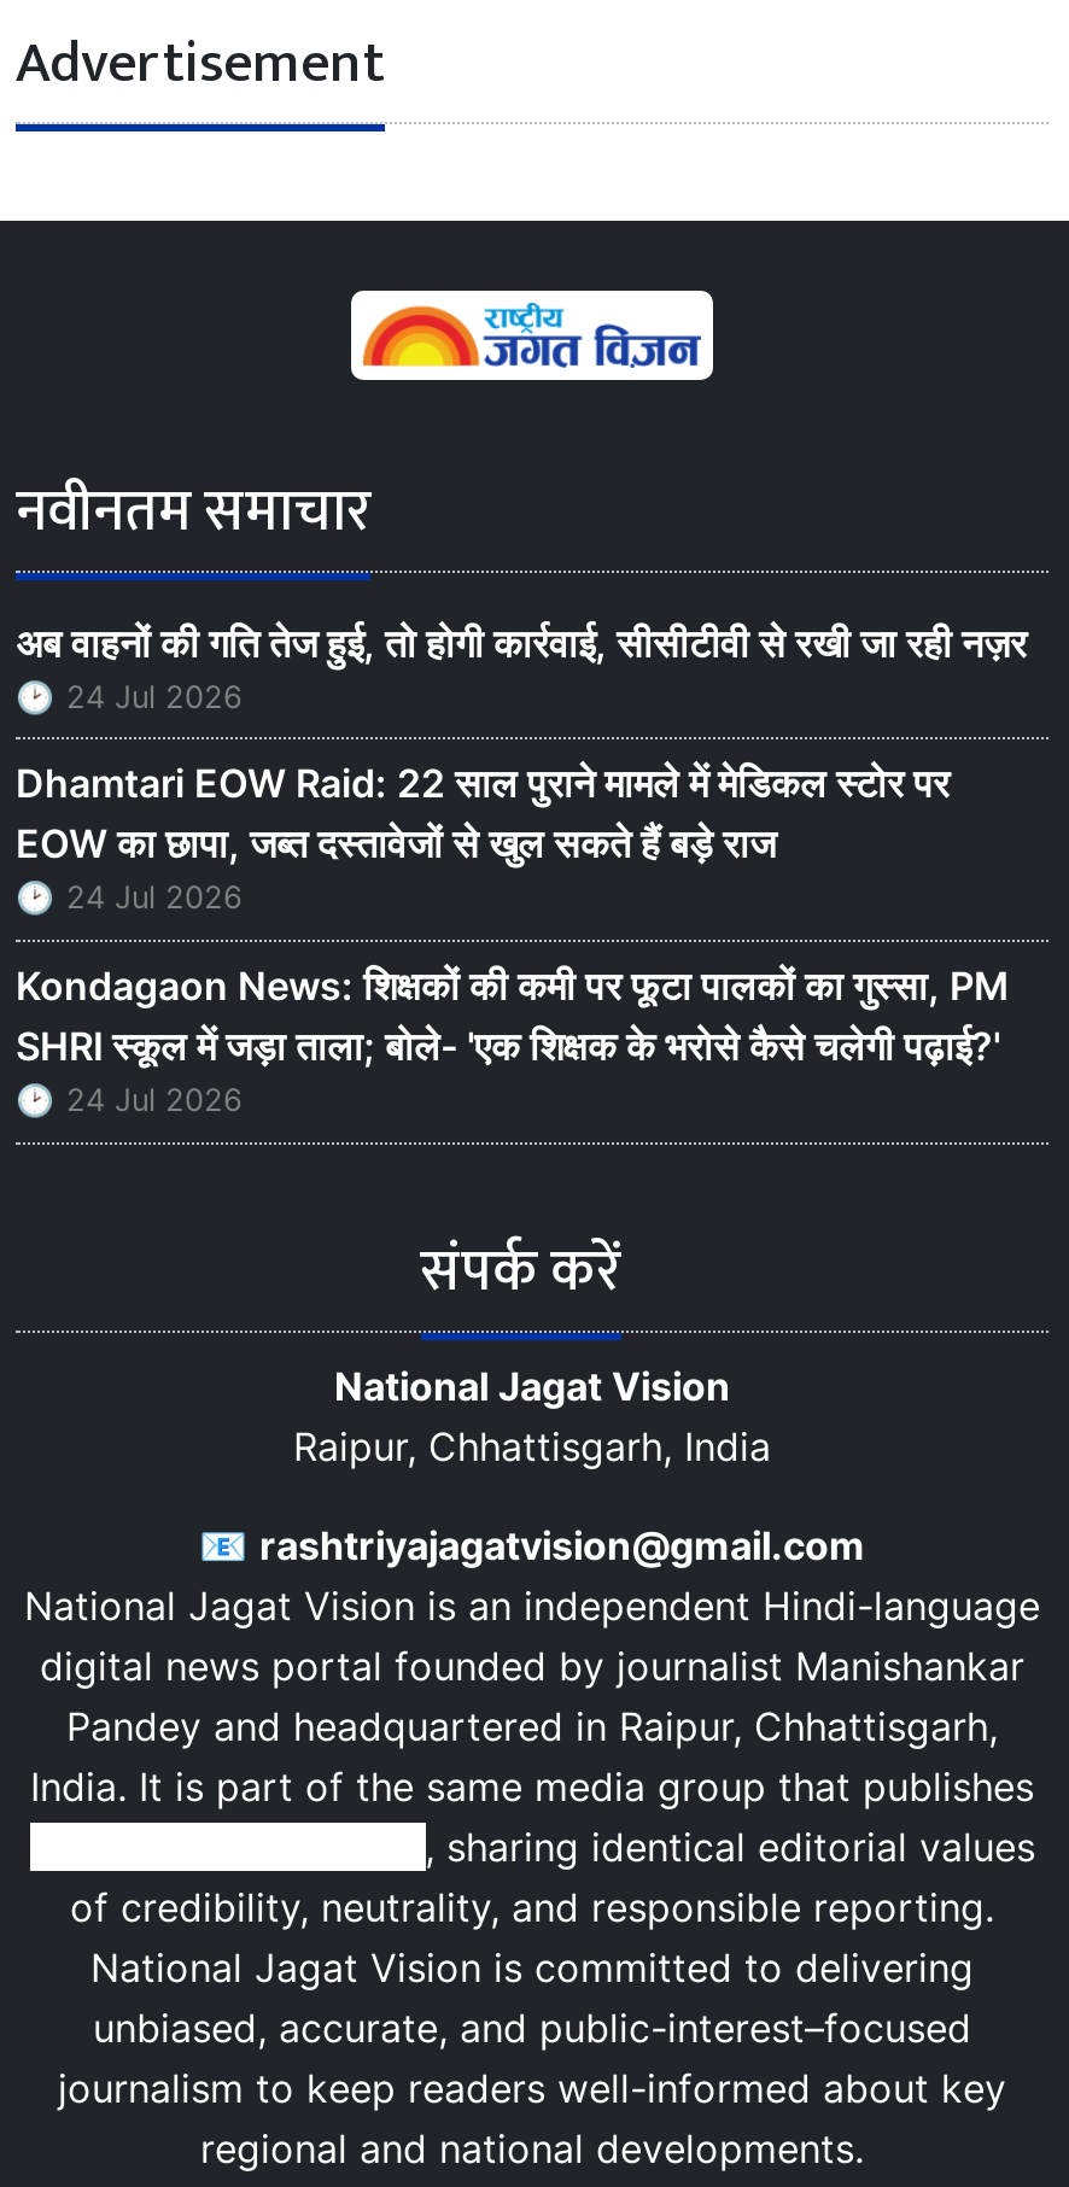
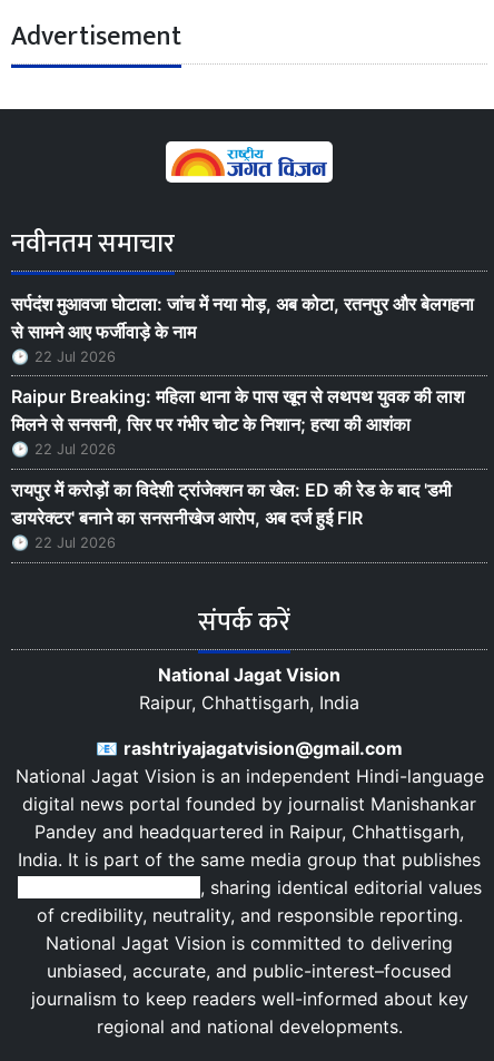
- अब वाहनों की गति तेज हुई, तो होगी कार्रवाई, सीसीटीवी से रखी जा रही नज़र
- 24 Jul 2026
+ सर्पदंश मुआवजा घोटाला: जांच में नया मोड़, अब कोटा, रतनपुर और बेलगहना
+ से सामने आए फर्जीवाड़े के नाम
+ 22 Jul 2026

- Dhamtari EOW Raid: 22 साल पुराने मामले में मेडिकल स्टोर पर
- EOW का छापा, जब्त दस्तावेजों से खुल सकते हैं बड़े राज
- 24 Jul 2026
+ Raipur Breaking: महिला थाना के पास खून से लथपथ युवक की लाश
+ मिलने से सनसनी, सिर पर गंभीर चोट के निशान; हत्या की आशंका
+ 22 Jul 2026

- Kondagaon News: शिक्षकों की कमी पर फूटा पालकों का गुस्सा, PM
- SHRI स्कूल में जड़ा ताला; बोले- 'एक शिक्षक के भरोसे कैसे चलेगी पढ़ाई?'
- 24 Jul 2026
+ रायपुर में करोड़ों का विदेशी ट्रांजेक्शन का खेल: ED की रेड के बाद 'डमी
+ डायरेक्टर' बनाने का सनसनीखेज आरोप, अब दर्ज हुई FIR
+ 22 Jul 2026
